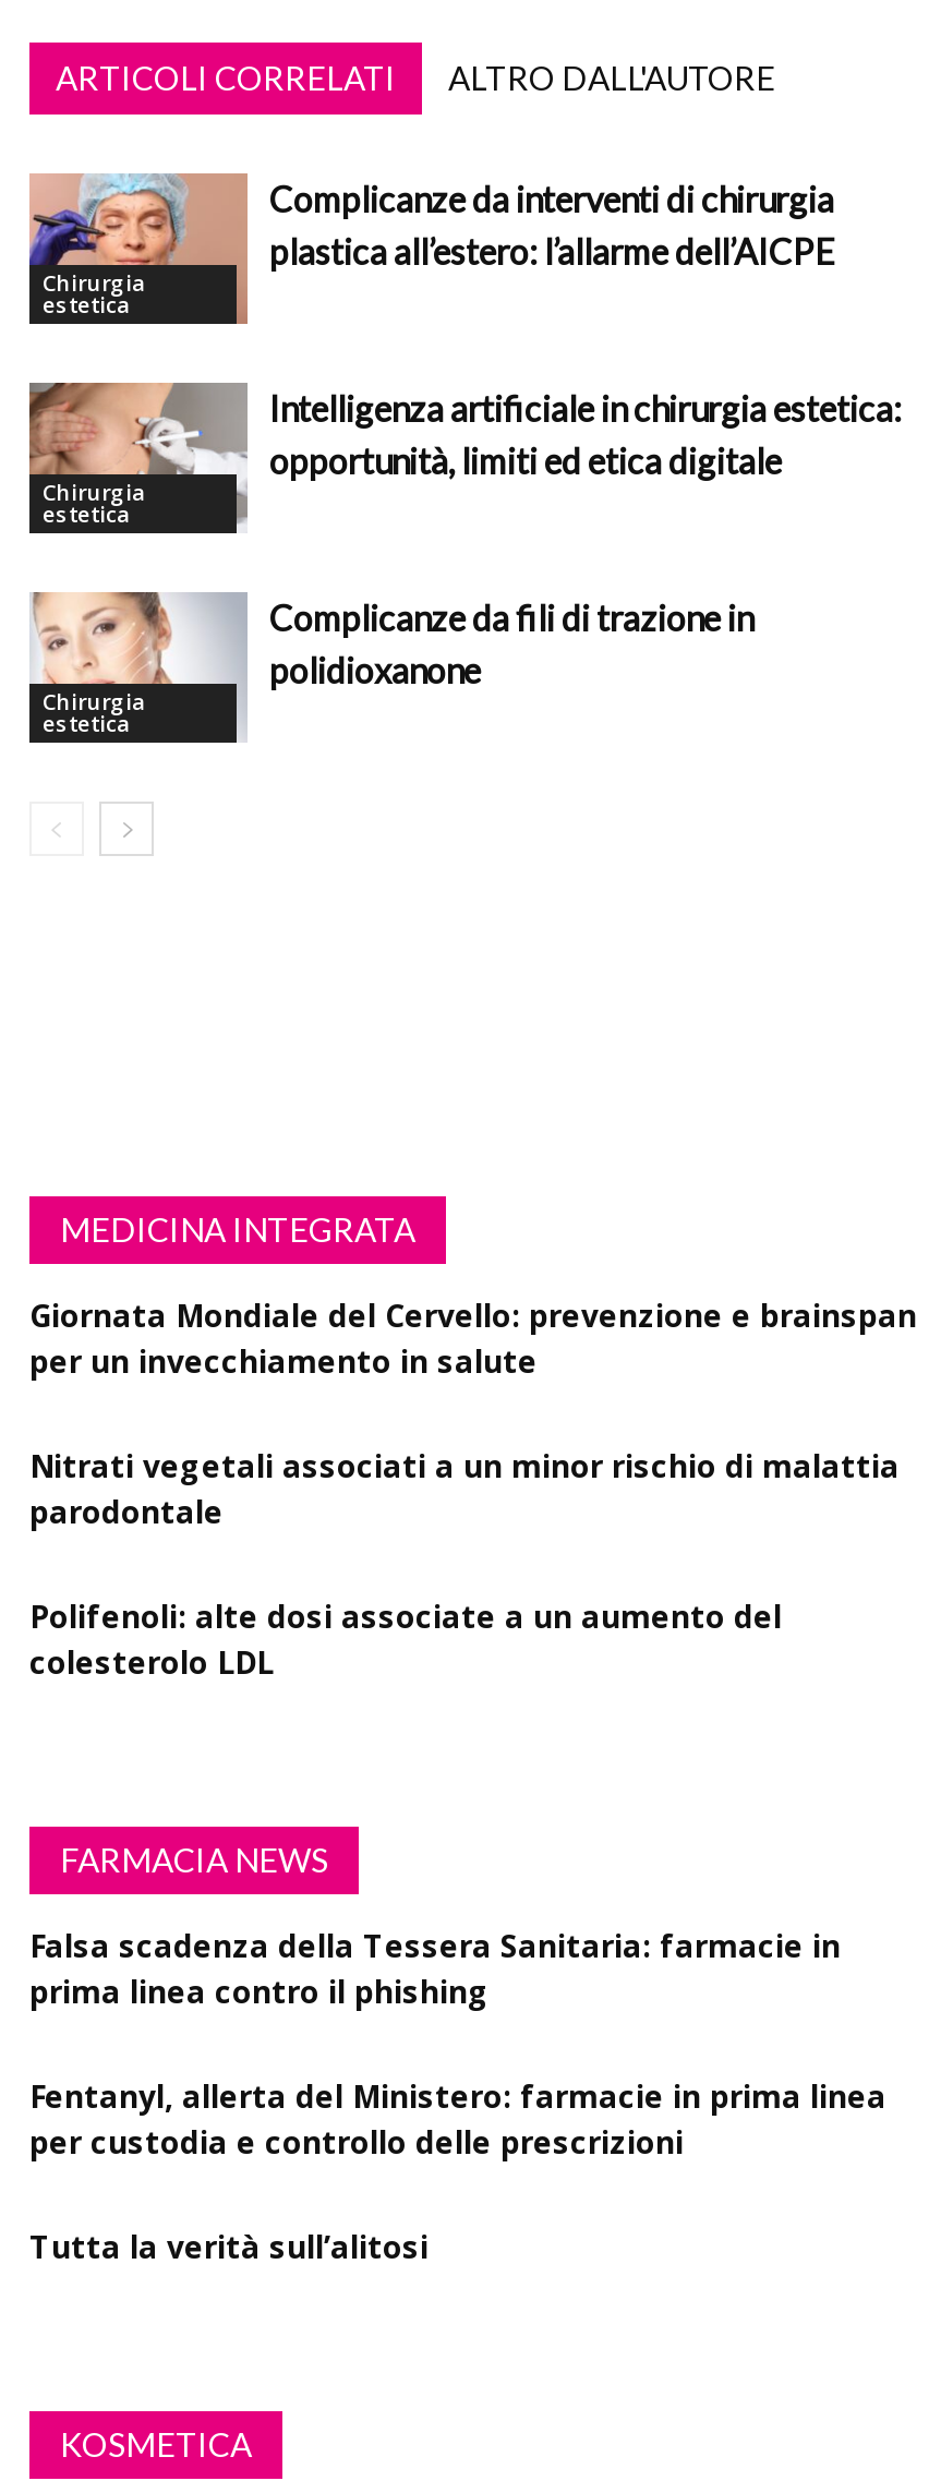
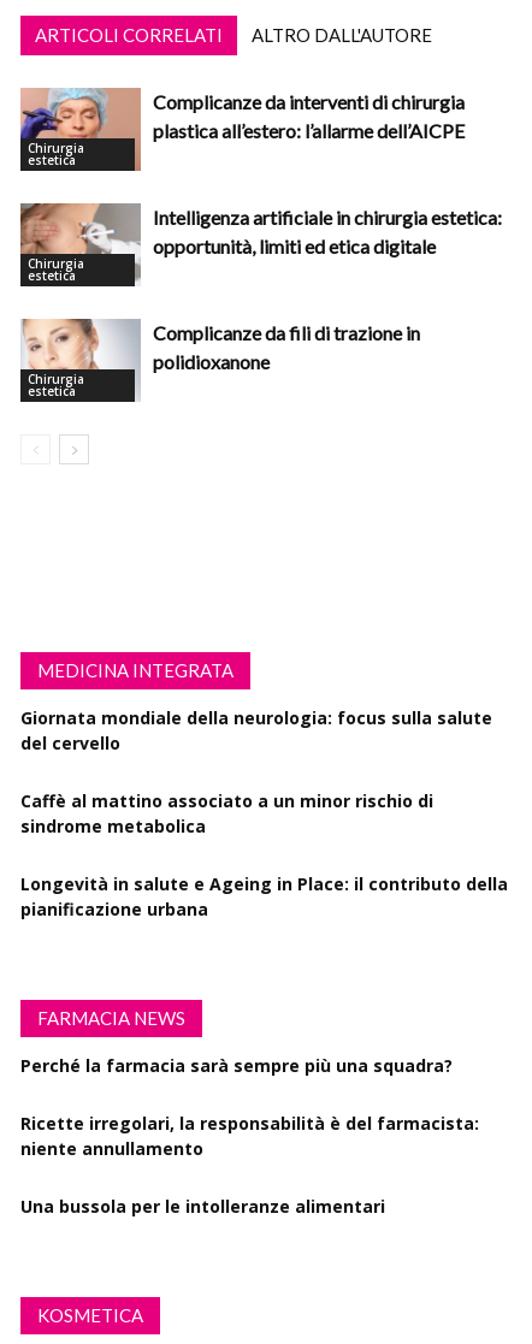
- Giornata Mondiale del Cervello: prevenzione e brainspan
- per un invecchiamento in salute
+ Giornata mondiale della neurologia: focus sulla salute
+ del cervello

- Nitrati vegetali associati a un minor rischio di malattia
- parodontale
+ Caffè al mattino associato a un minor rischio di
+ sindrome metabolica

- Polifenoli: alte dosi associate a un aumento del
- colesterolo LDL
+ Longevità in salute e Ageing in Place: il contributo della
+ pianificazione urbana

- Falsa scadenza della Tessera Sanitaria: farmacie in
- prima linea contro il phishing
+ Perché la farmacia sarà sempre più una squadra?

- Fentanyl, allerta del Ministero: farmacie in prima linea
- per custodia e controllo delle prescrizioni
+ Ricette irregolari, la responsabilità è del farmacista:
+ niente annullamento

- Tutta la verità sull’alitosi
+ Una bussola per le intolleranze alimentari
